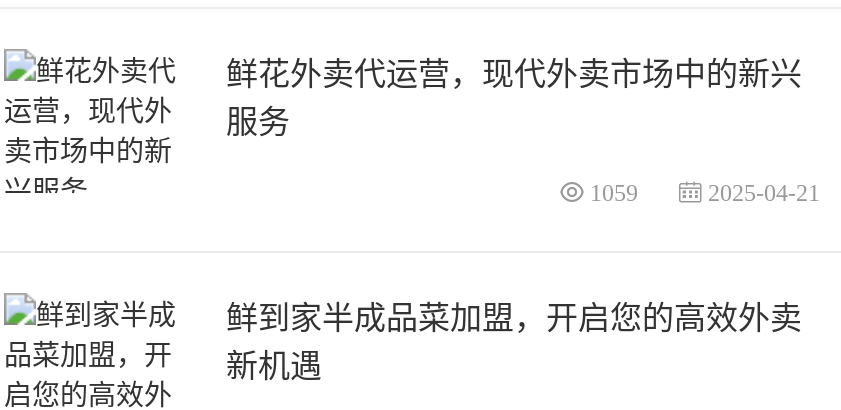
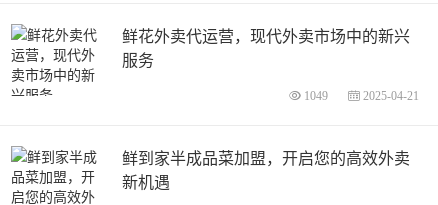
- 1059
+ 1049
